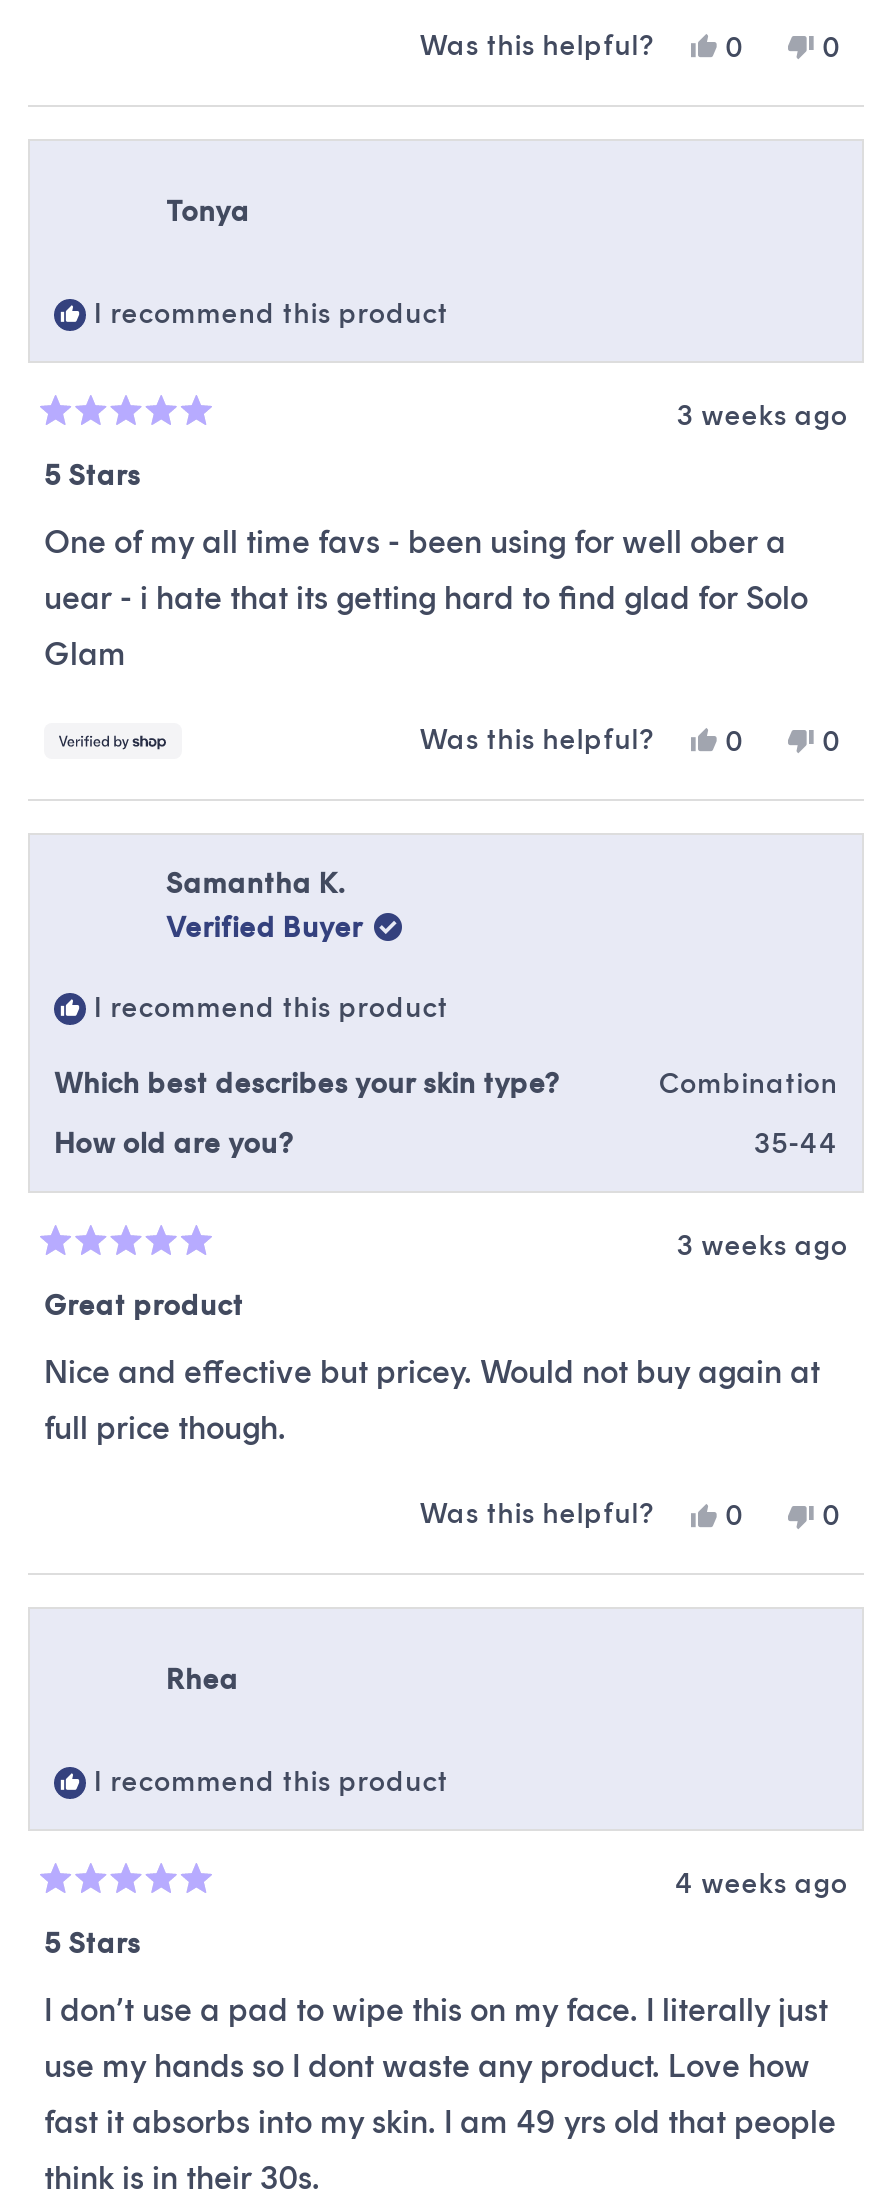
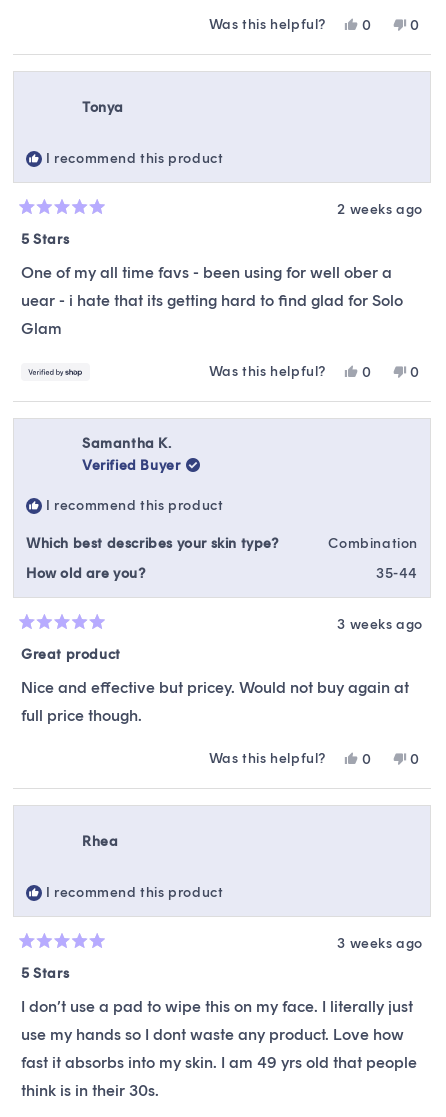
- 3 weeks ago
+ 2 weeks ago

- 4 weeks ago
+ 3 weeks ago
